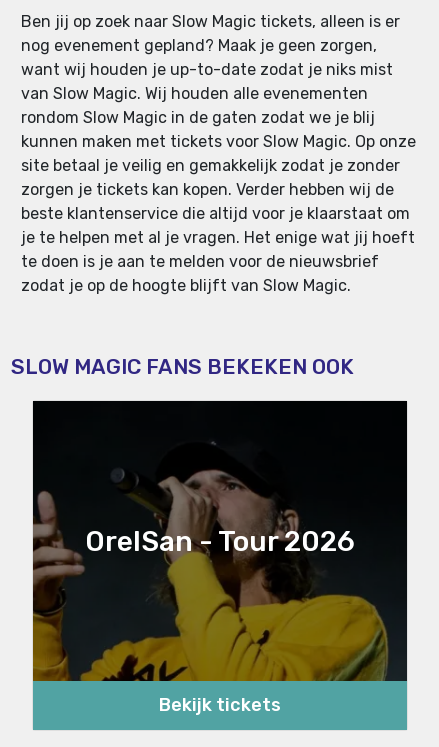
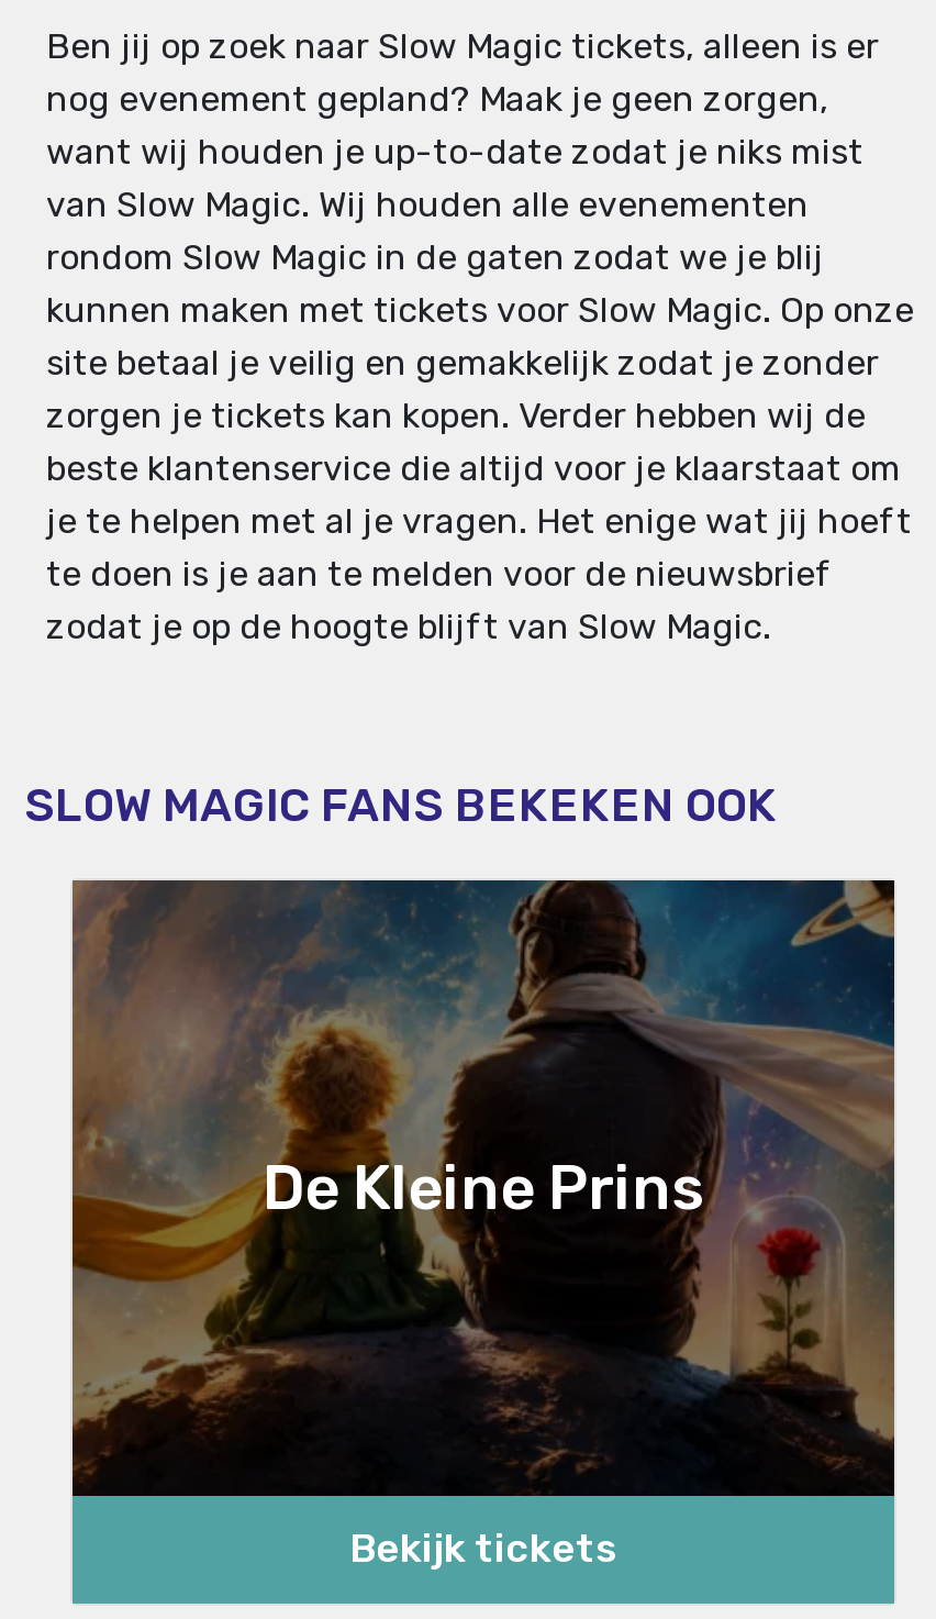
- [image]
- OrelSan - Tour 2026
+ [image]
+ De Kleine Prins
